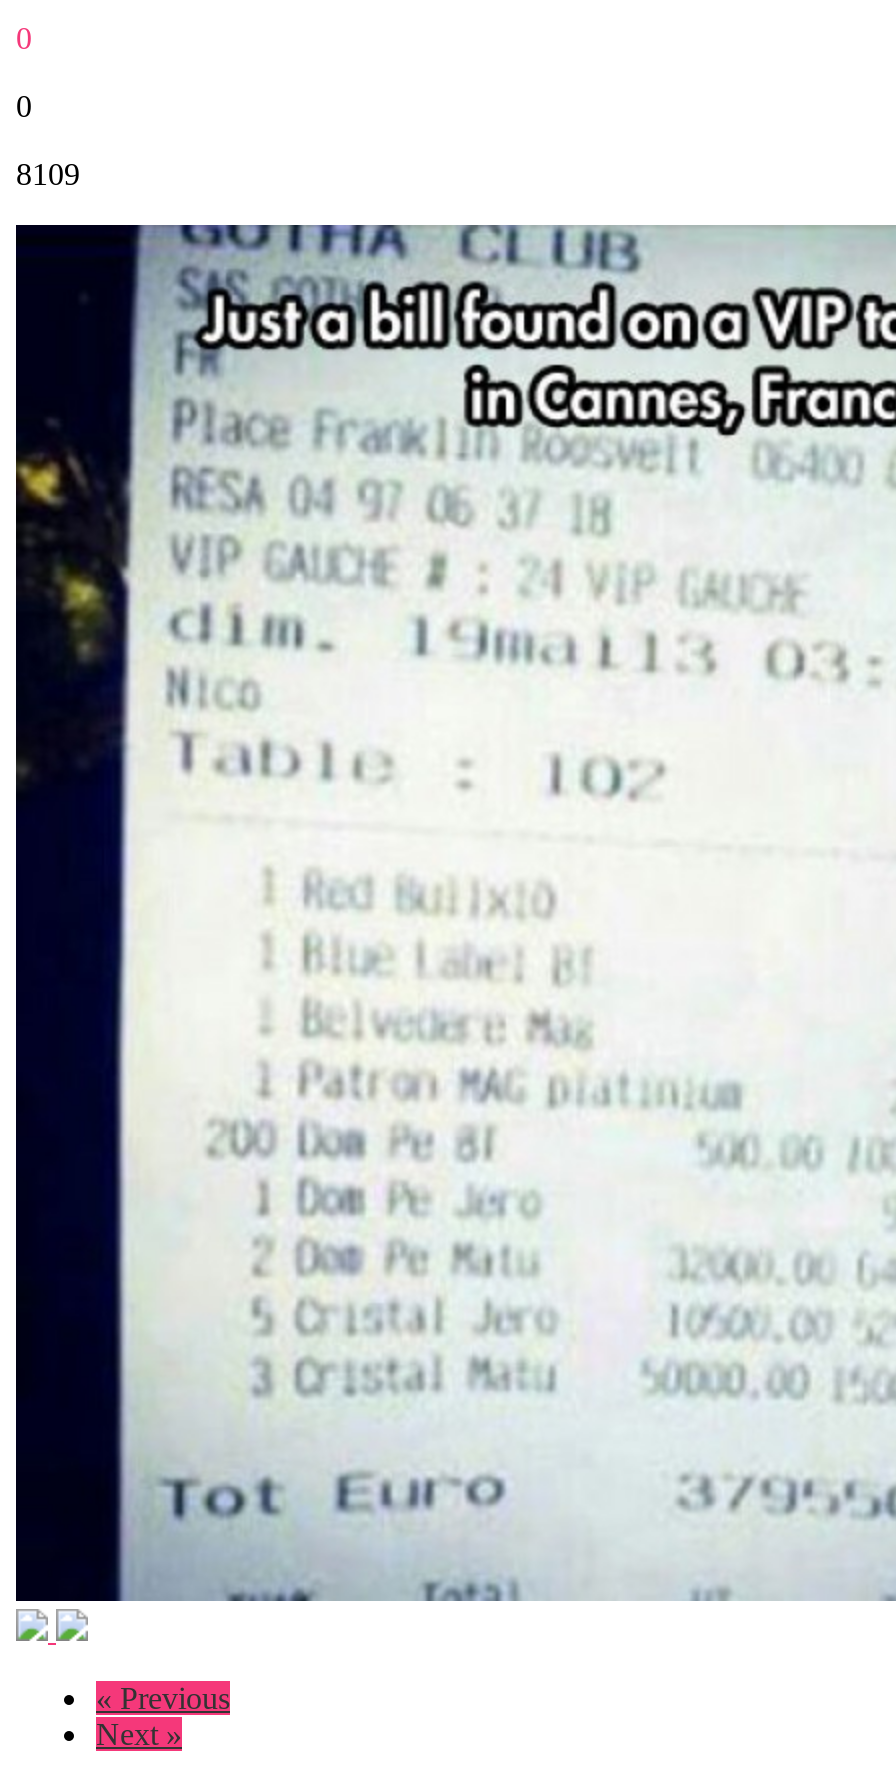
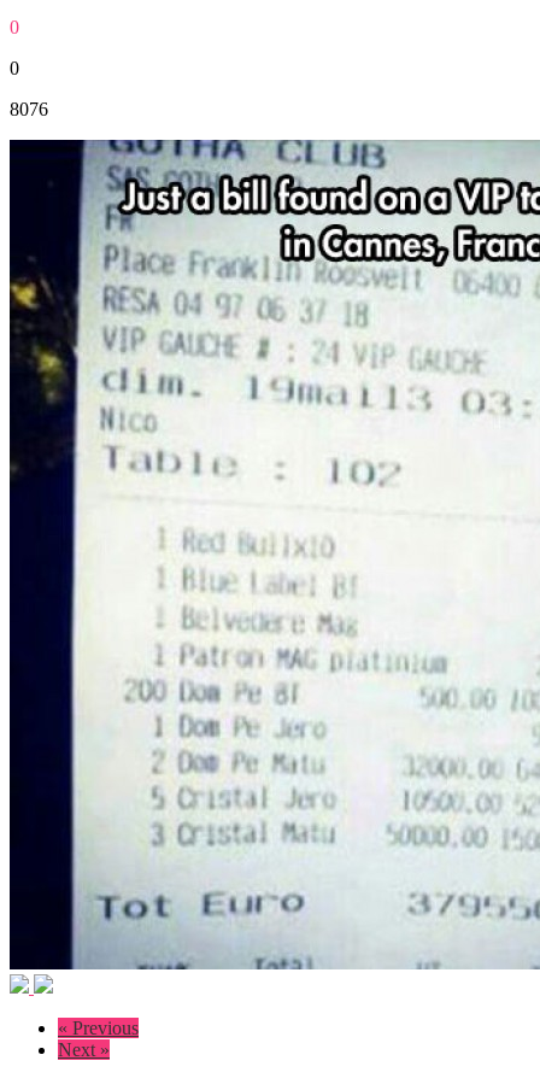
- 8109
+ 8076
